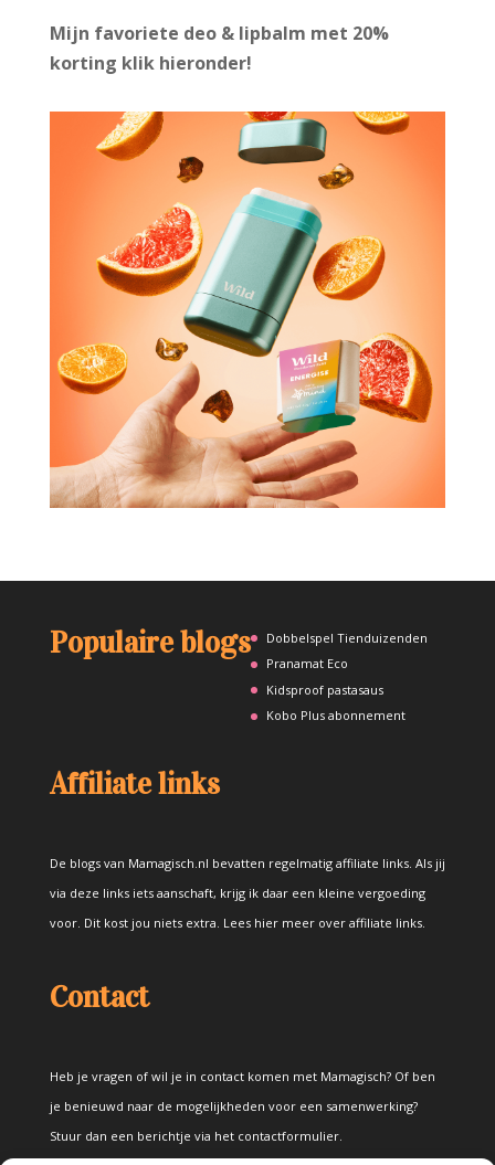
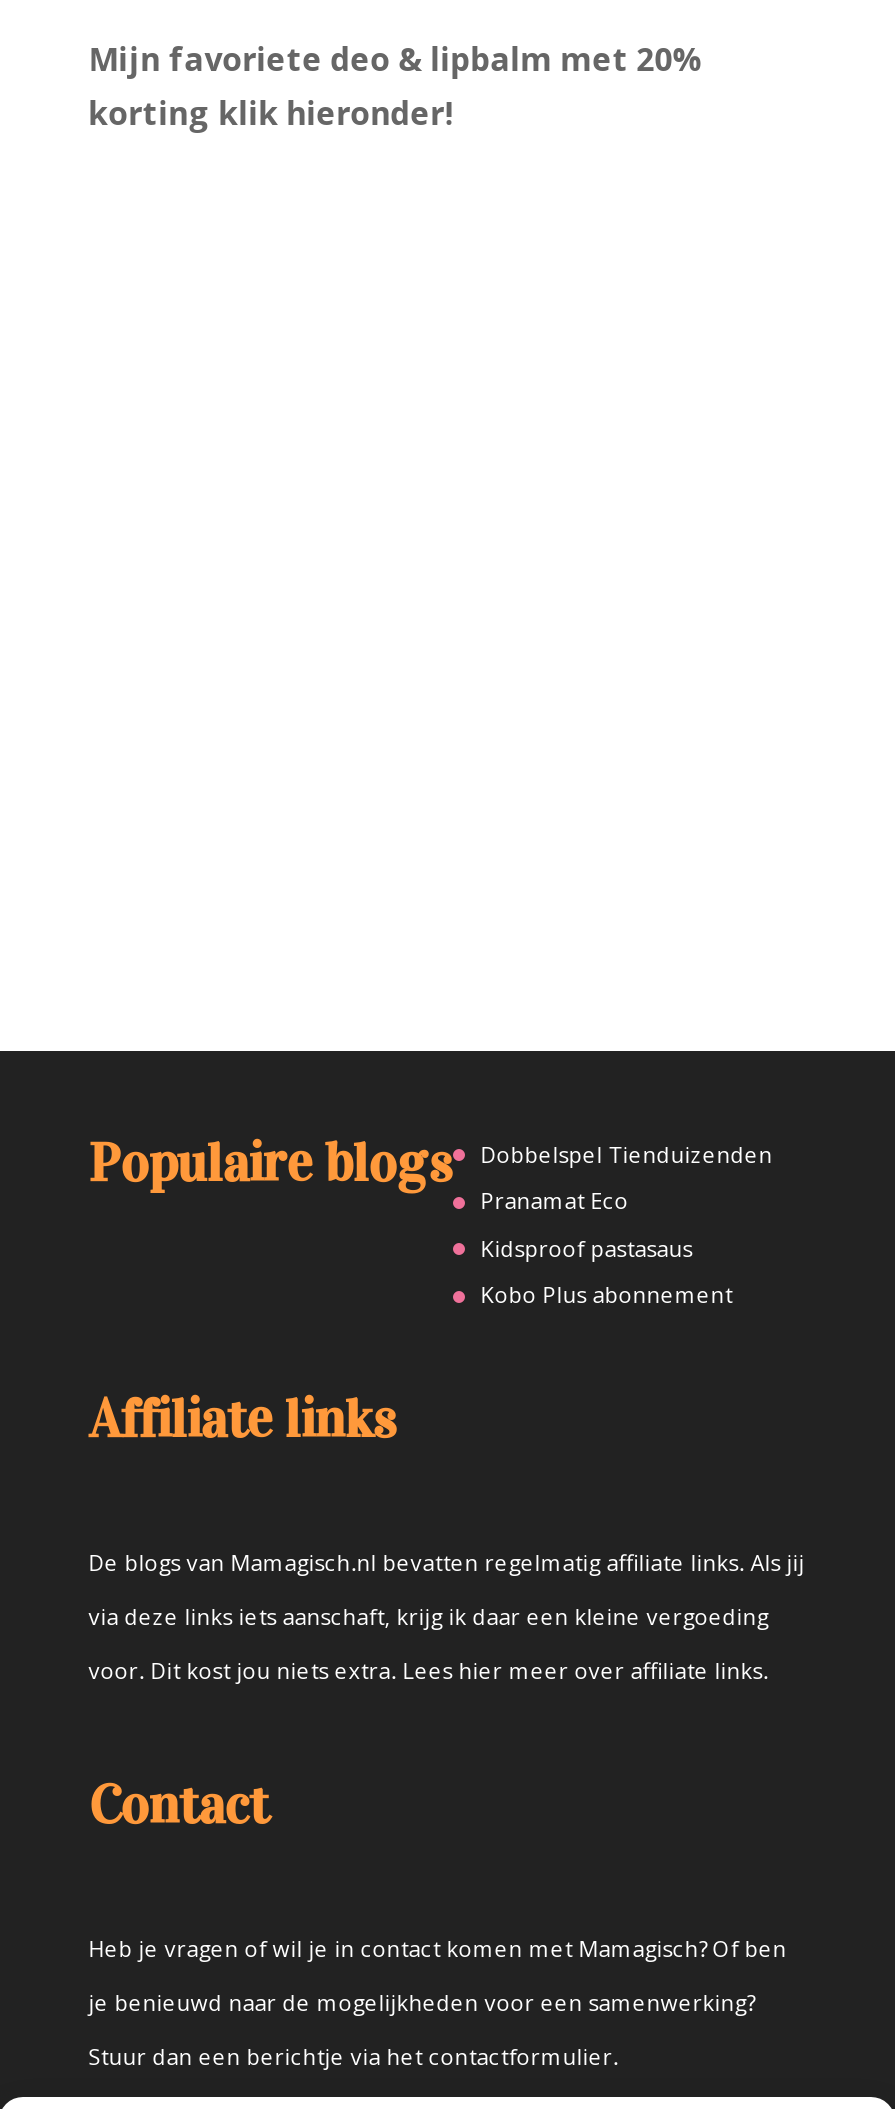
- [image]
